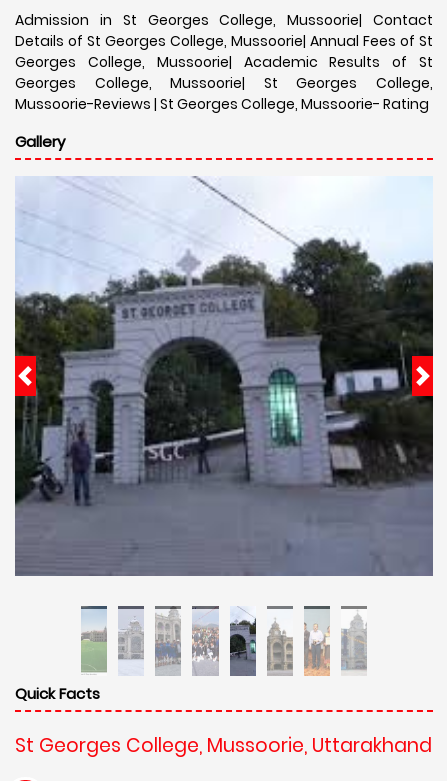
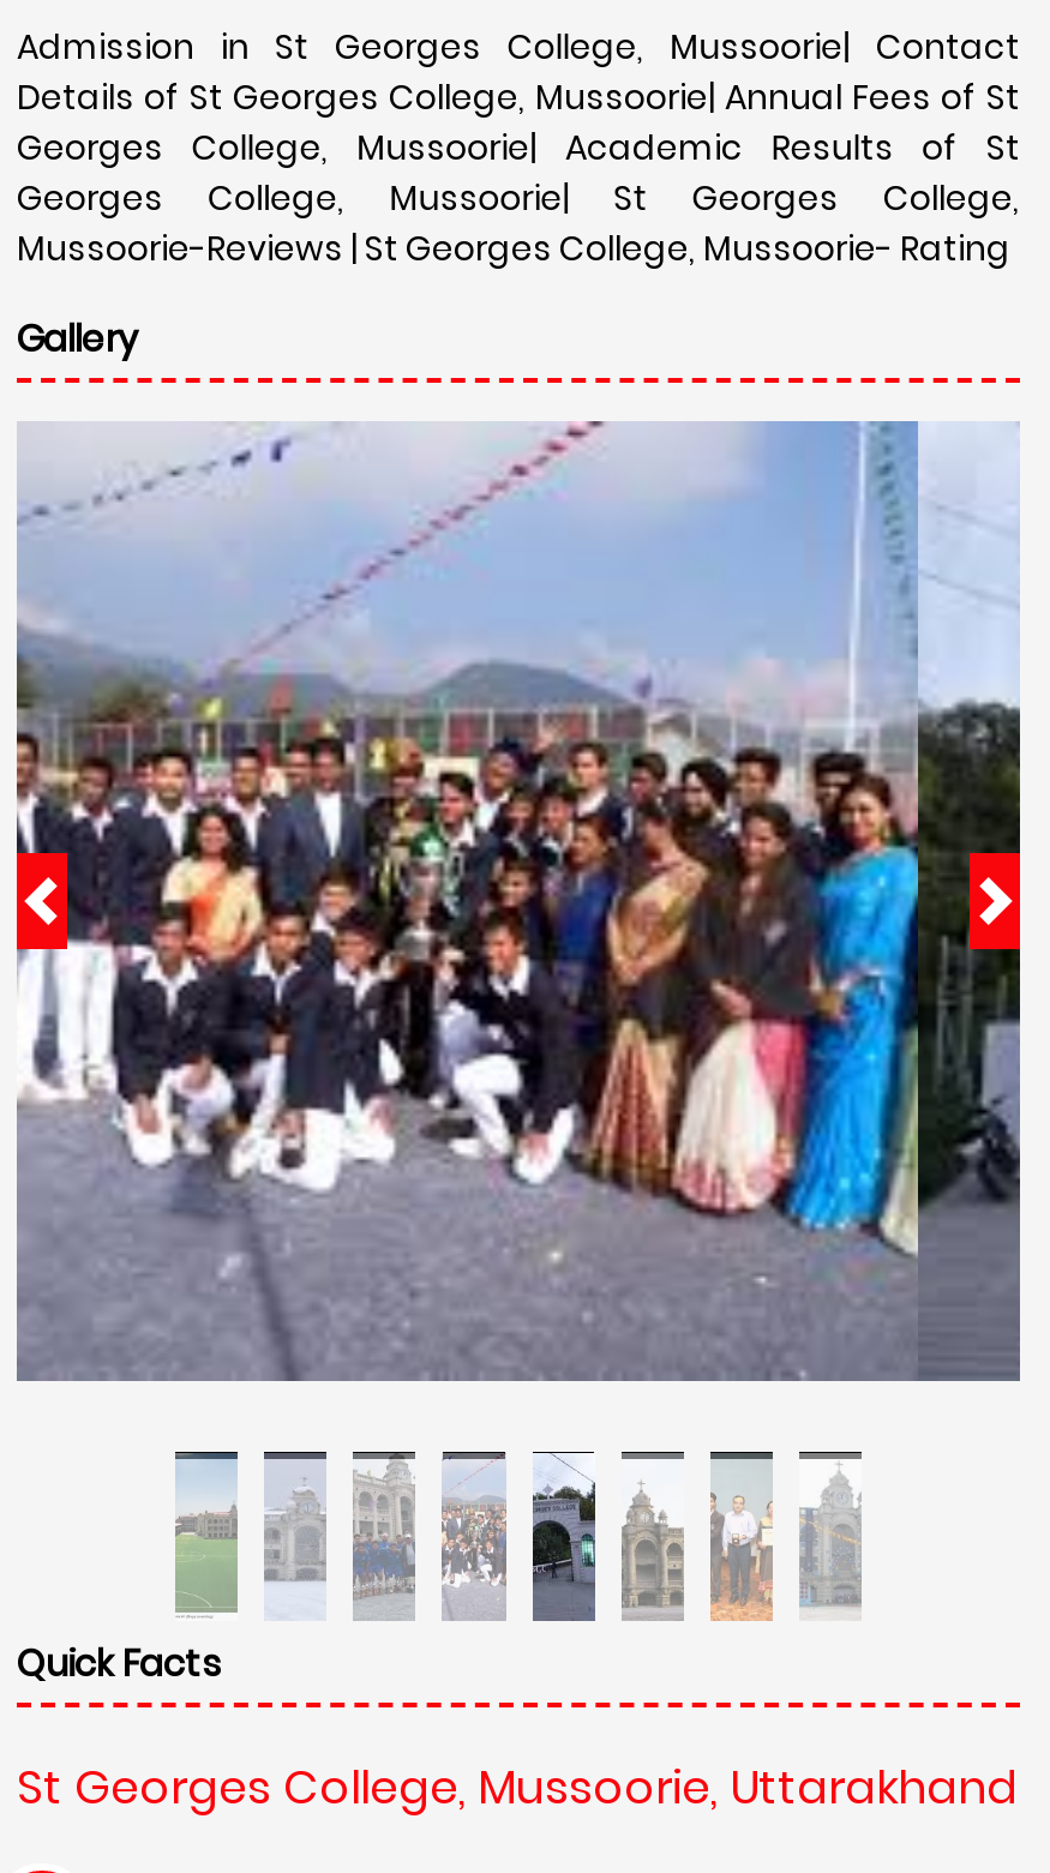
- [image]
+ [image]
